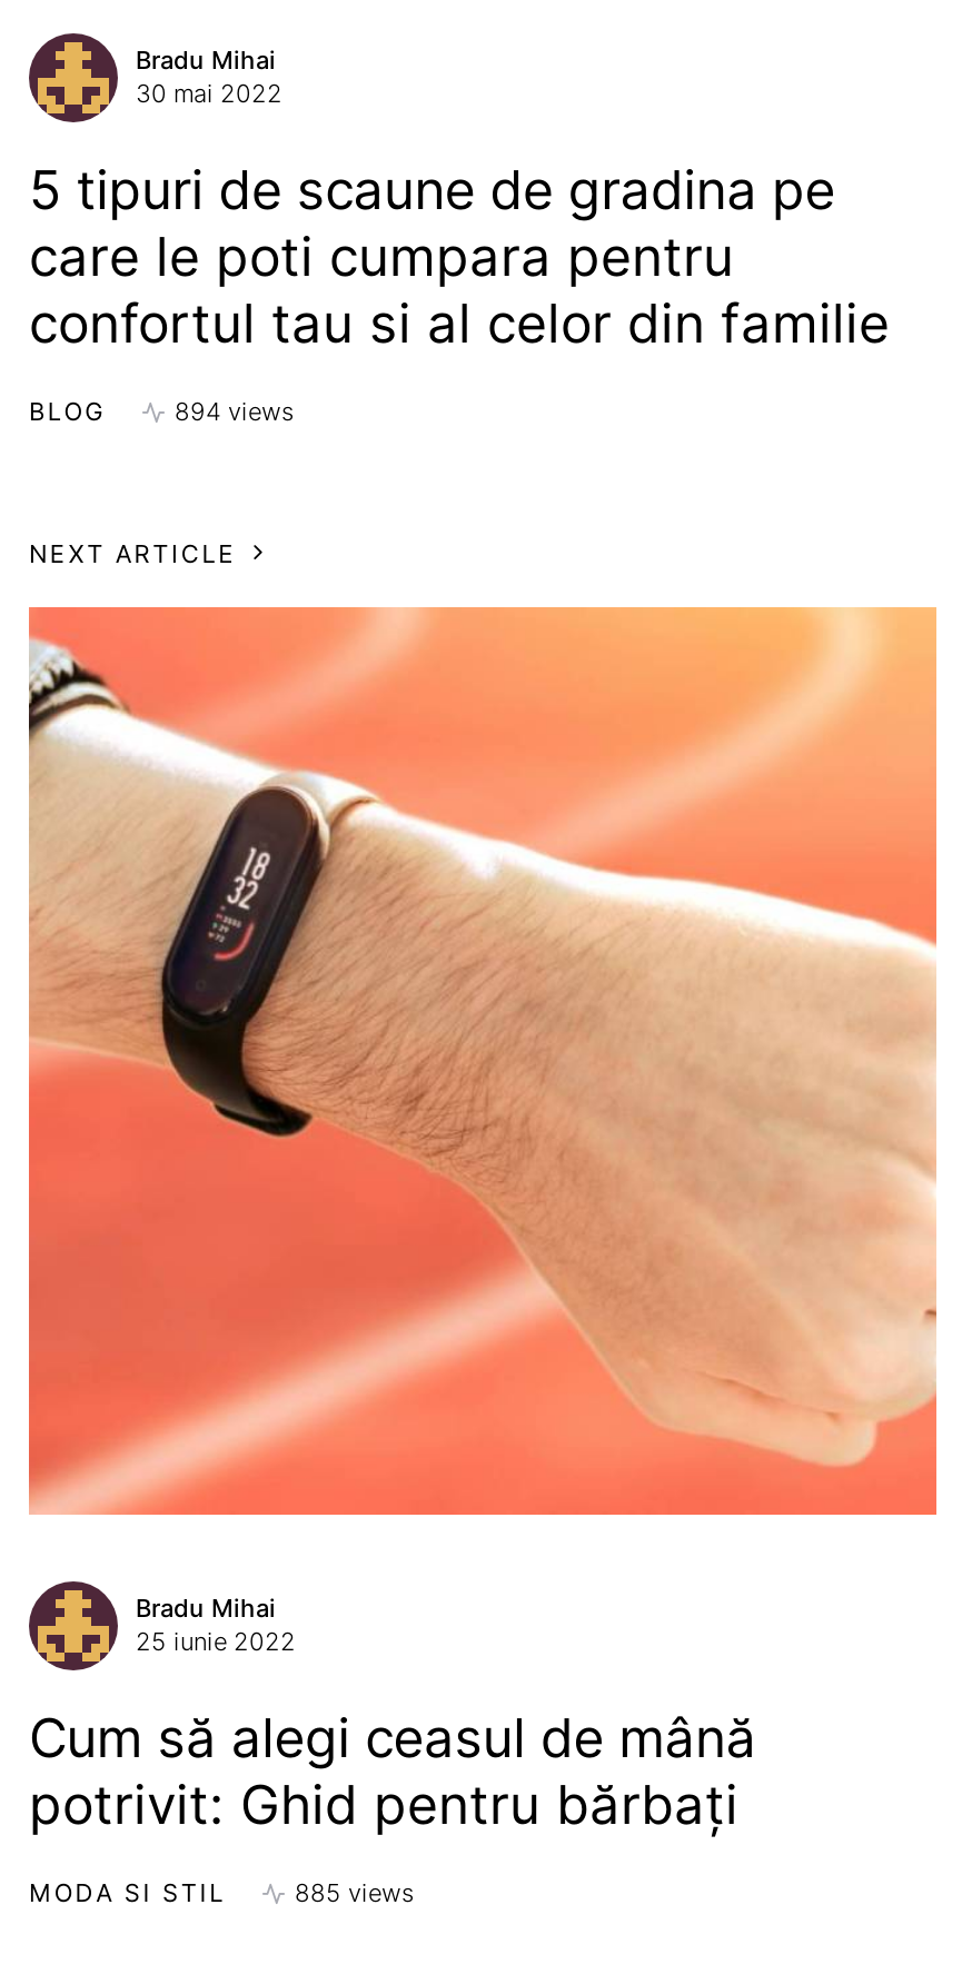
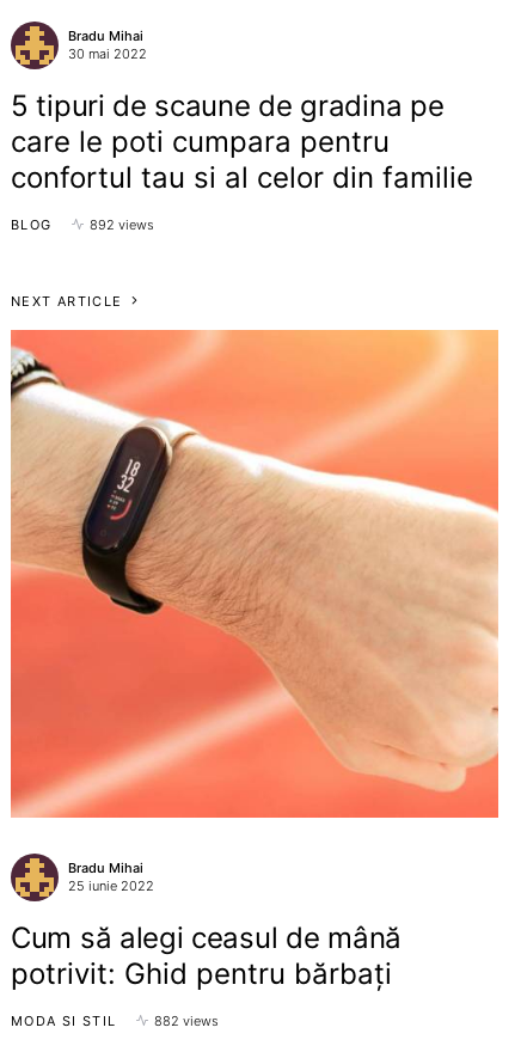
- 894 views
+ 892 views

- 885 views
+ 882 views
